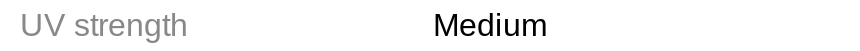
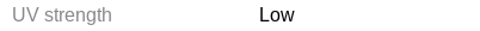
- Medium
+ Low
